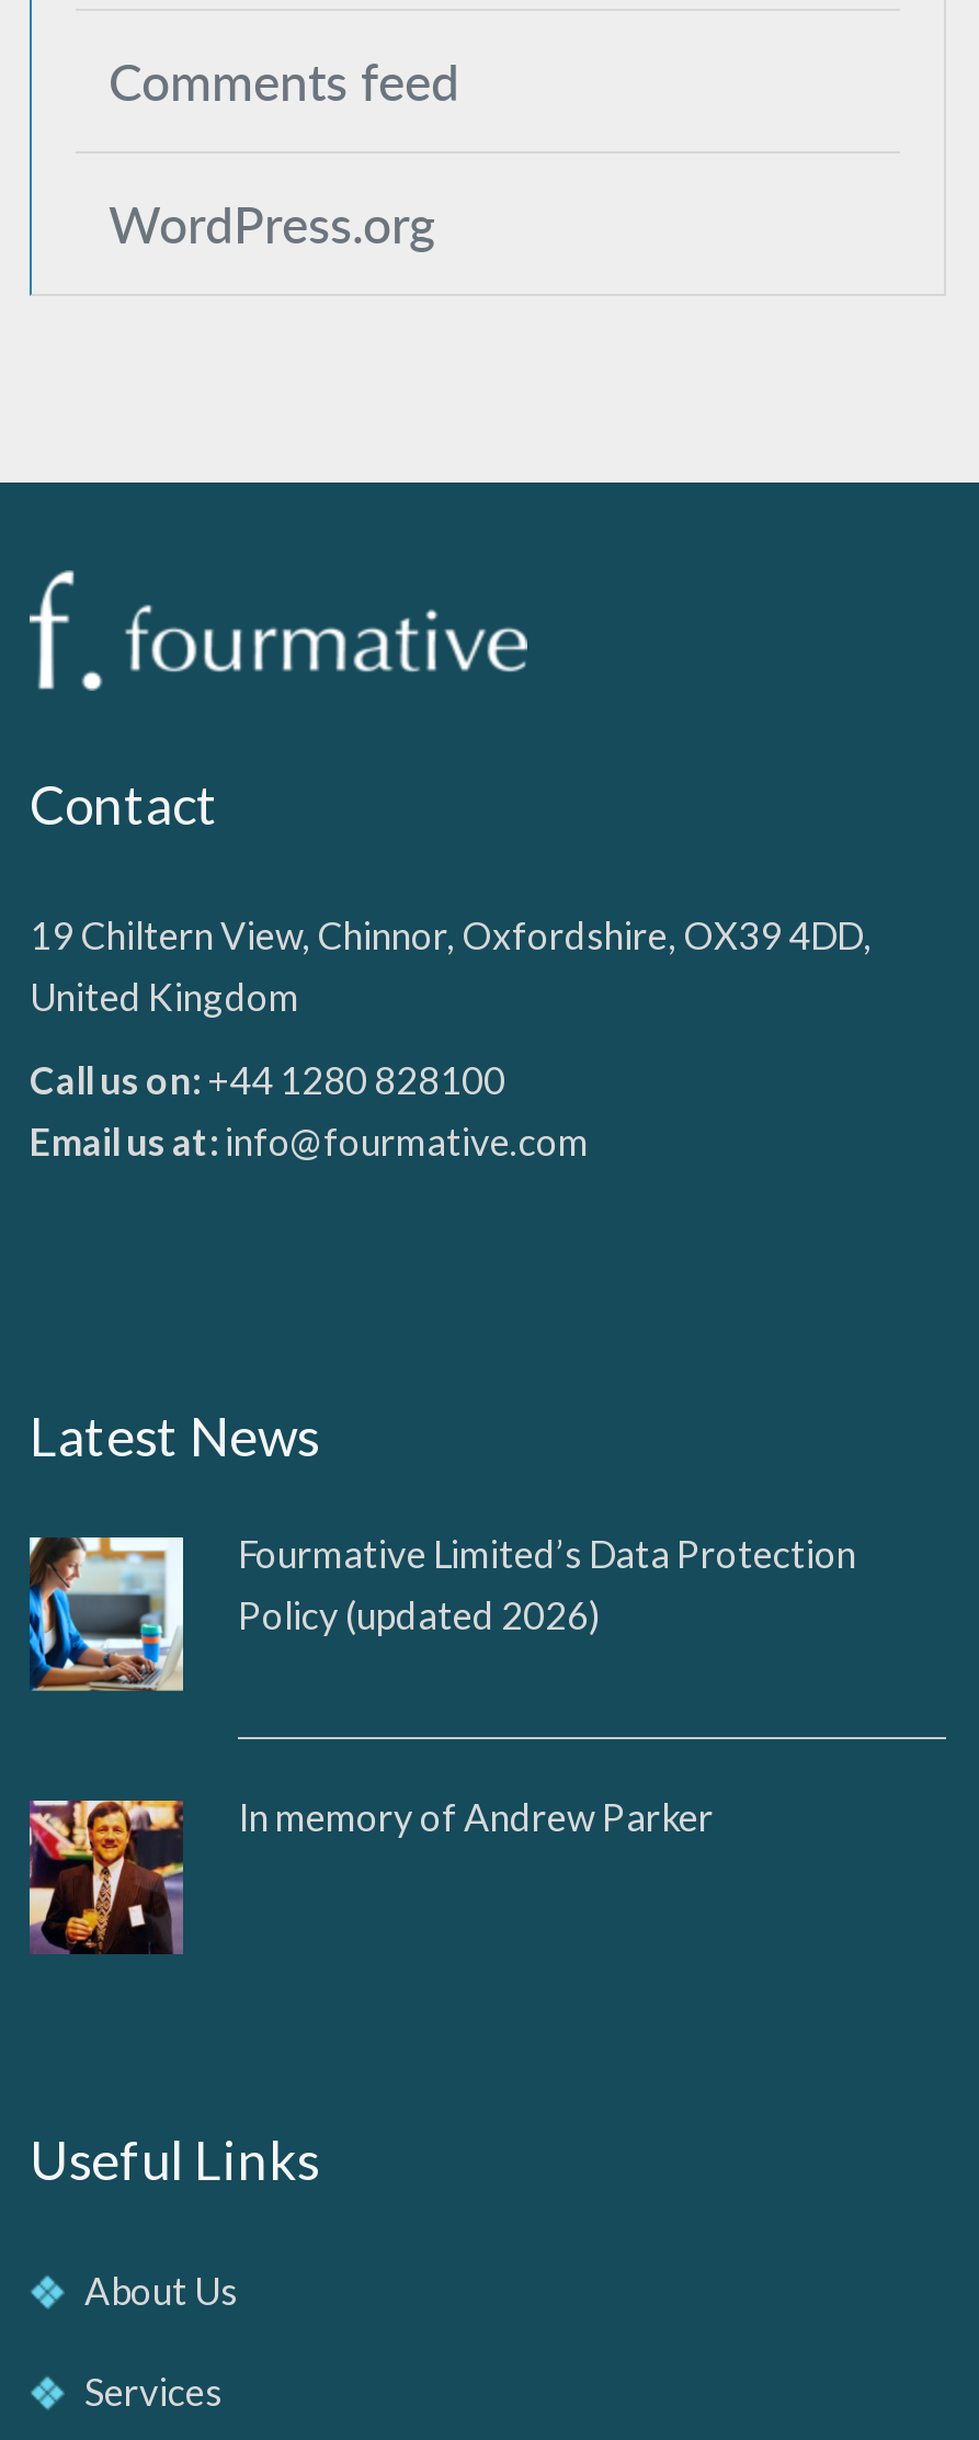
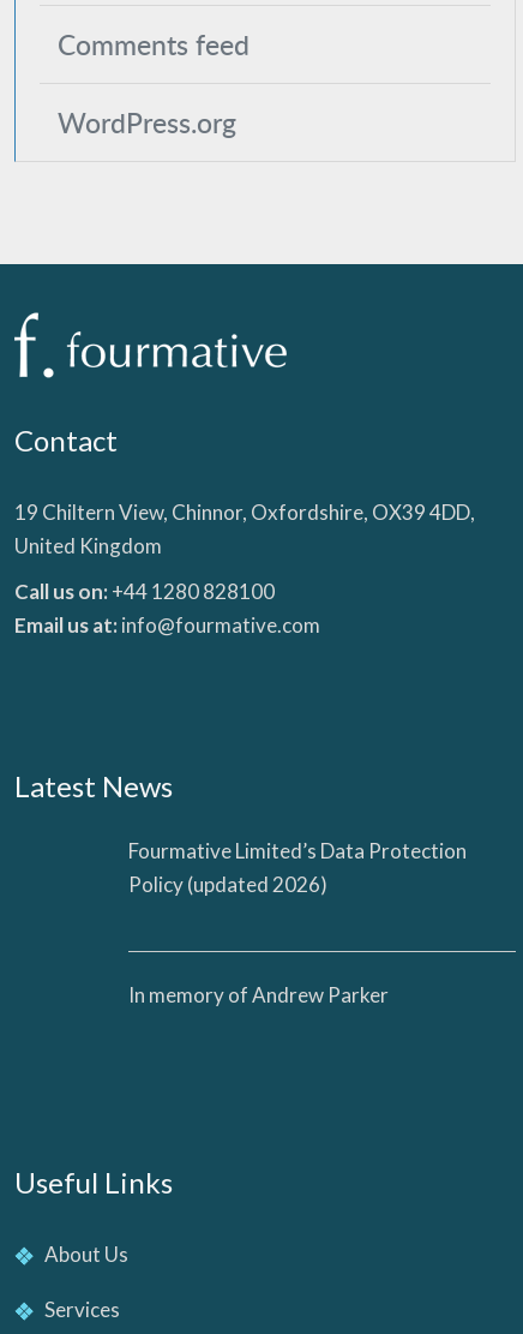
- [image]

- [image]
